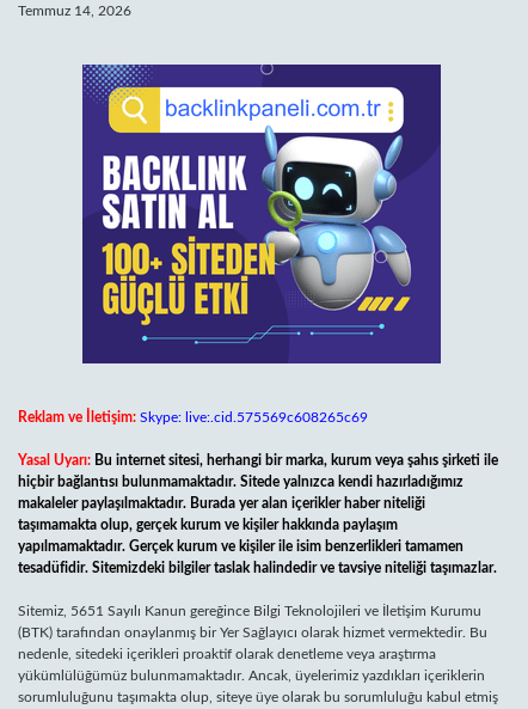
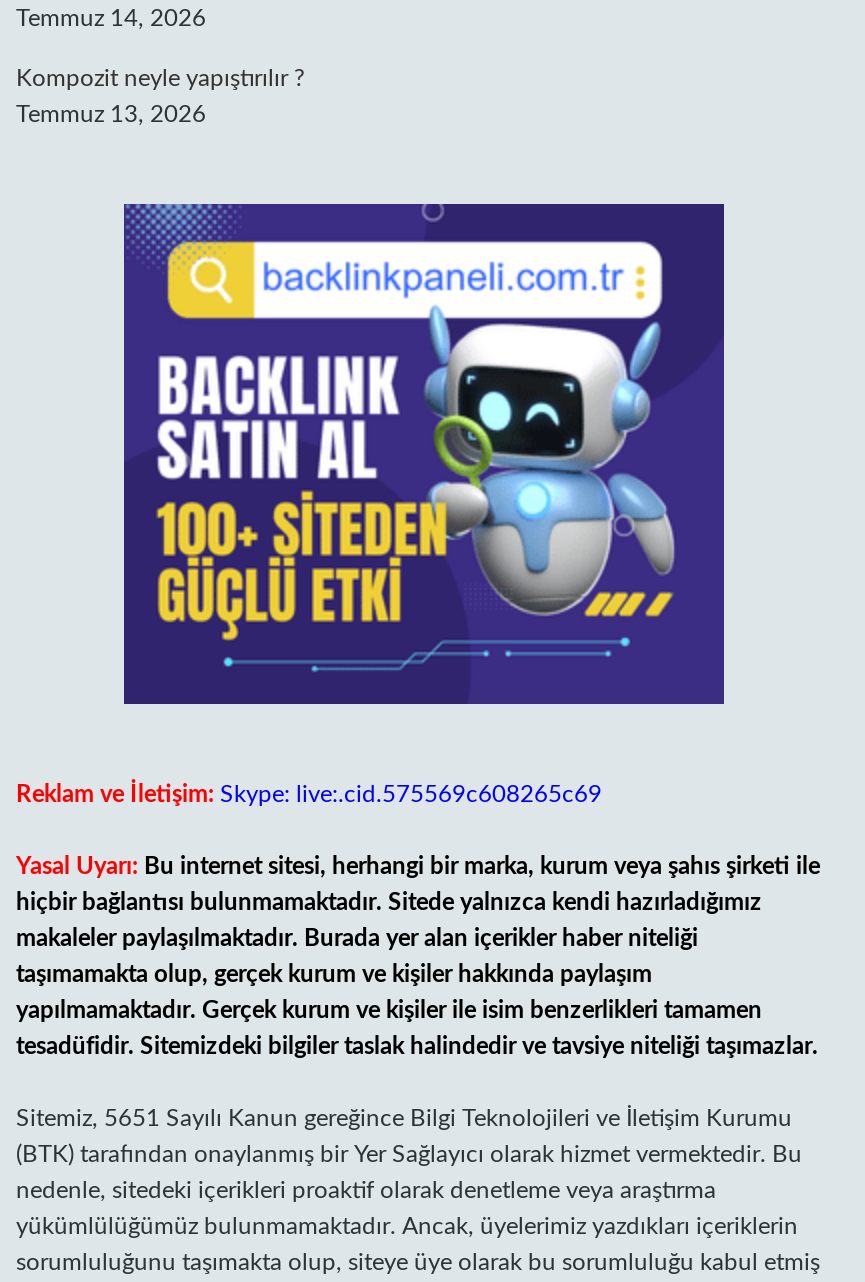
+ Kompozit neyle yapıştırılır ?
+ Temmuz 13, 2026
